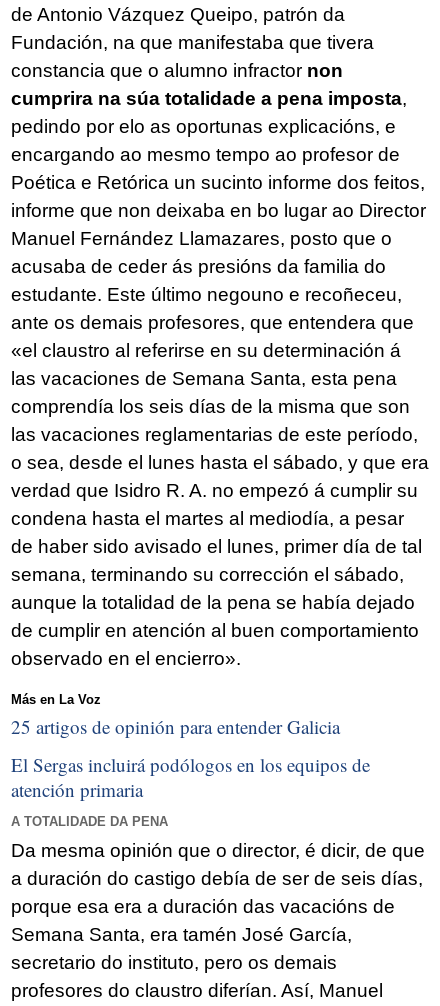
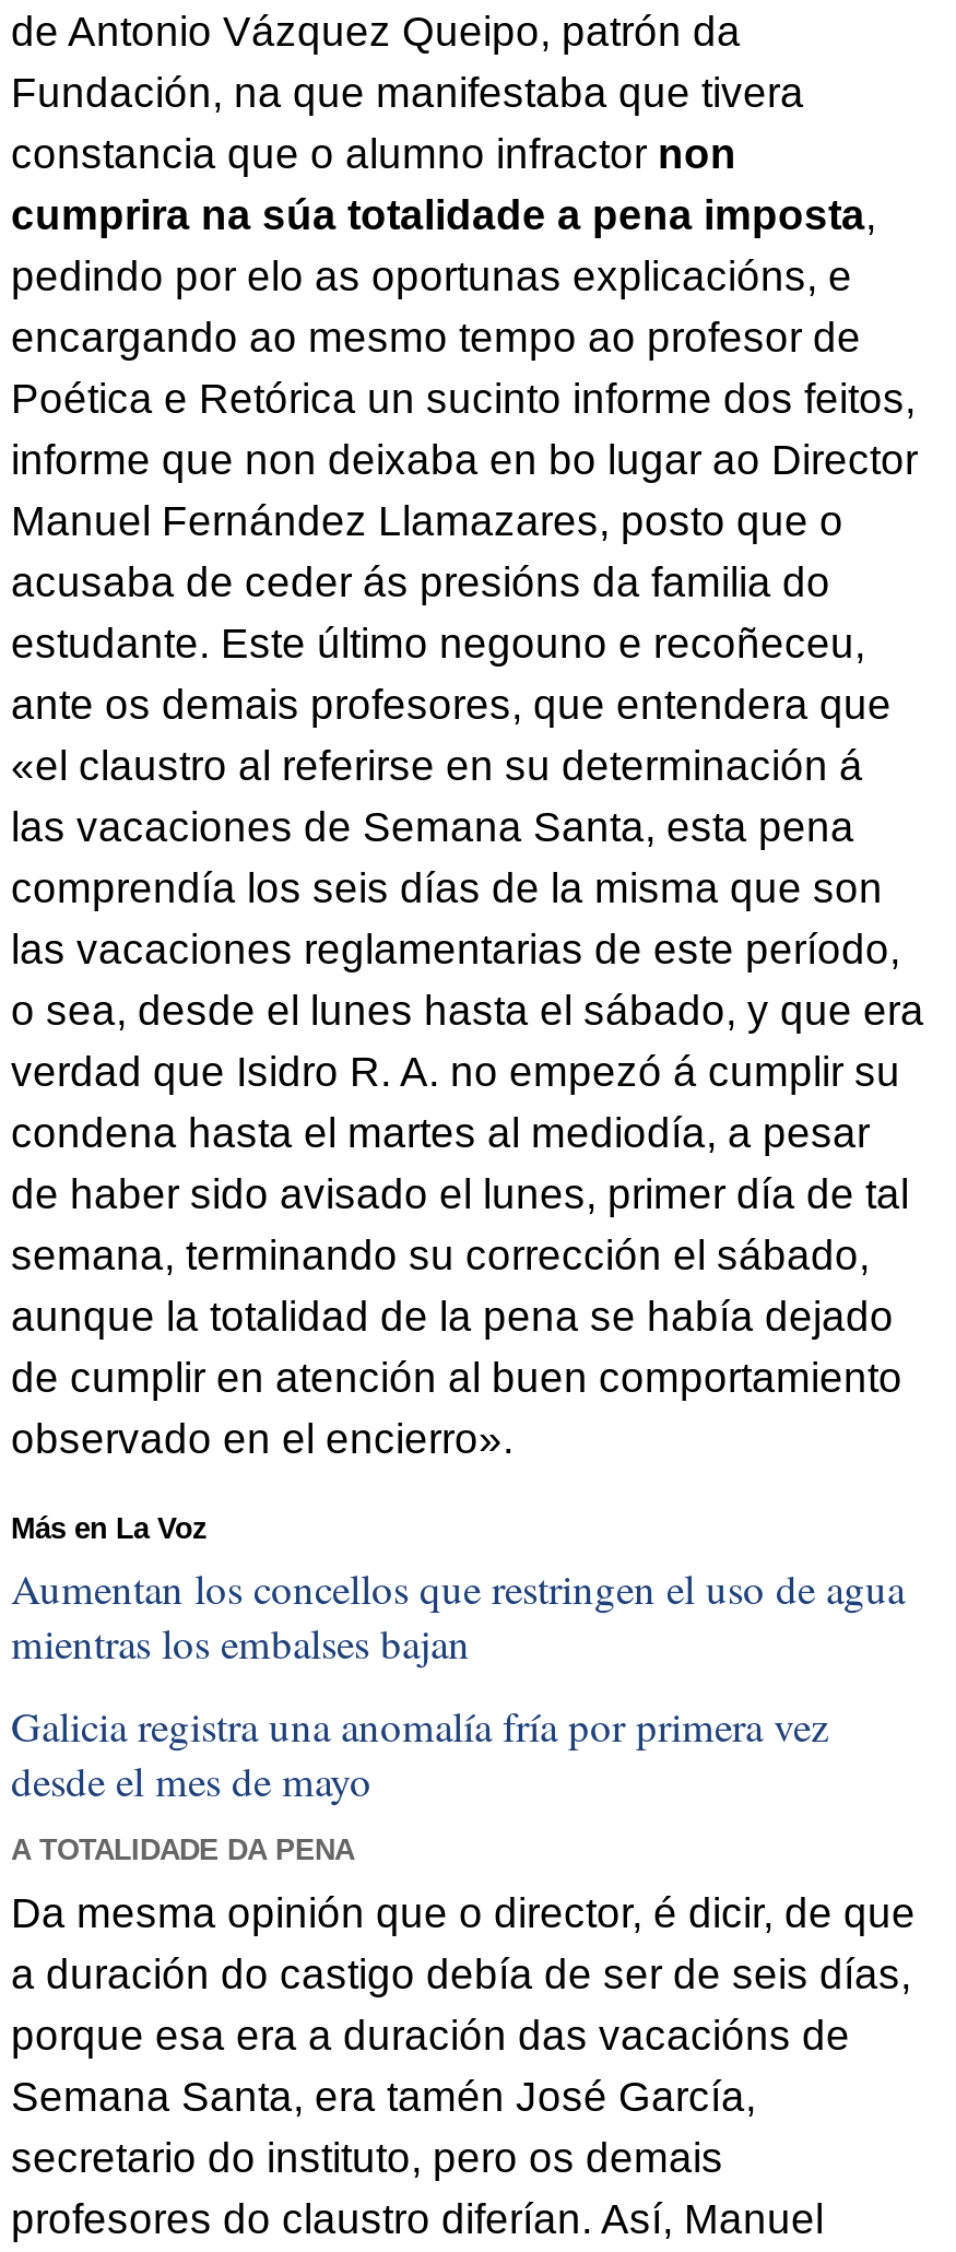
- 25 artigos de opinión para entender Galicia
+ Aumentan los concellos que restringen el uso de agua
+ mientras los embalses bajan

- El Sergas incluirá podólogos en los equipos de
- atención primaria
+ Galicia registra una anomalía fría por primera vez
+ desde el mes de mayo
